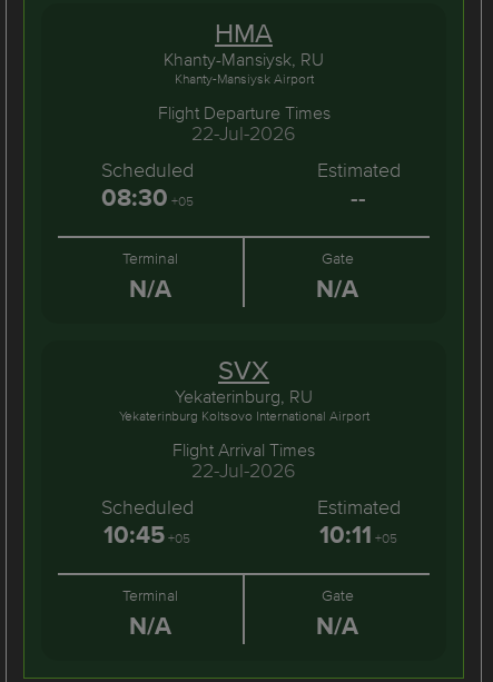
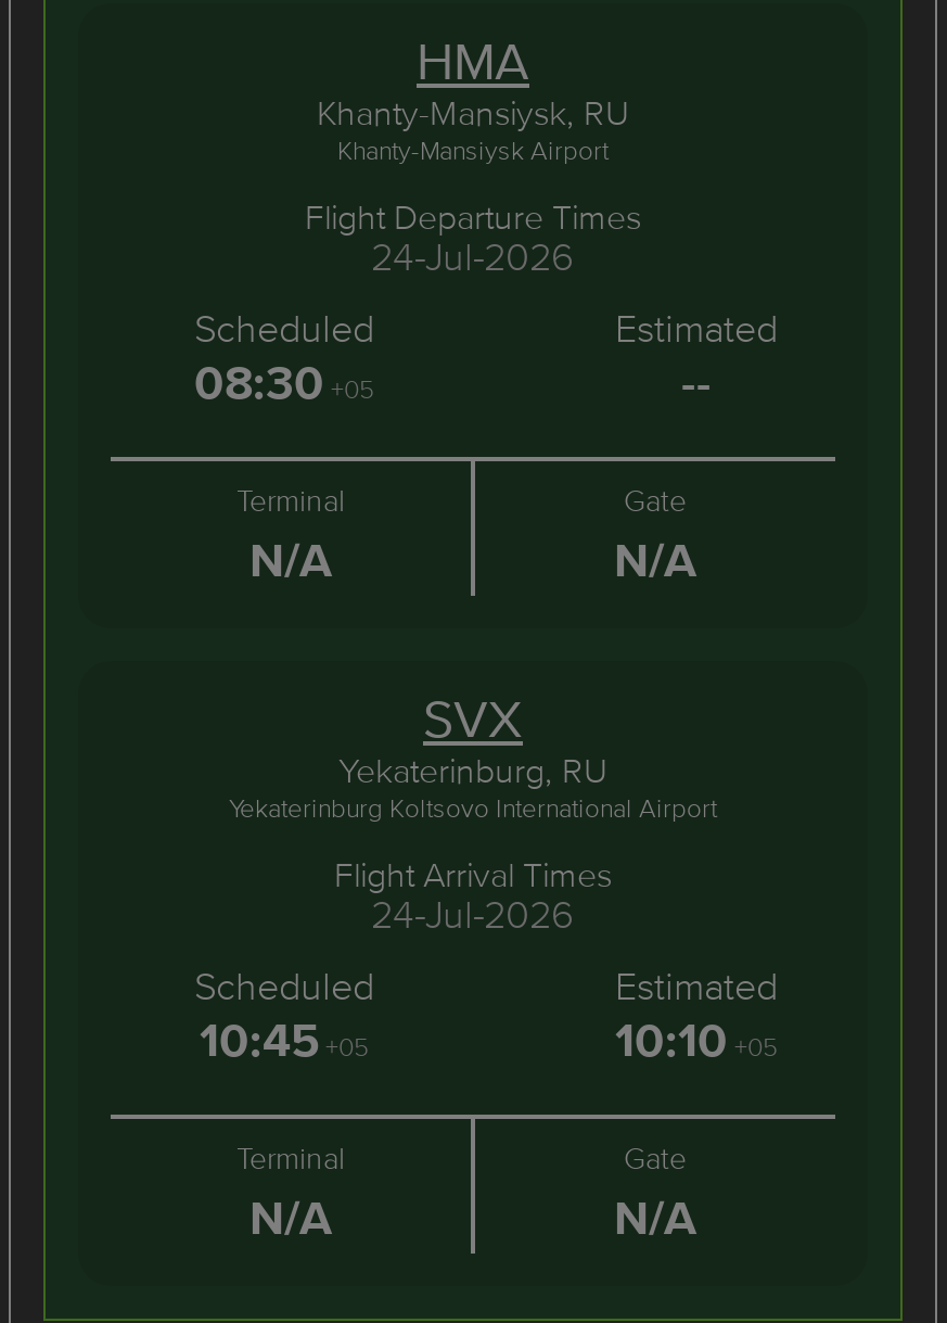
- 22-Jul-2026
+ 24-Jul-2026

- 22-Jul-2026
+ 24-Jul-2026

- 10:11+05
+ 10:10+05
